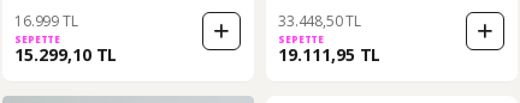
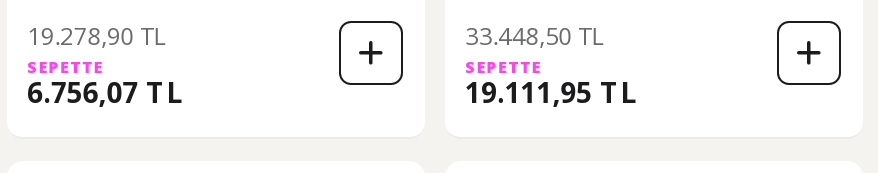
- 16.999 TL
+ 19.278,90 TL

- 15.299,10 TL
+ 6.756,07 TL
